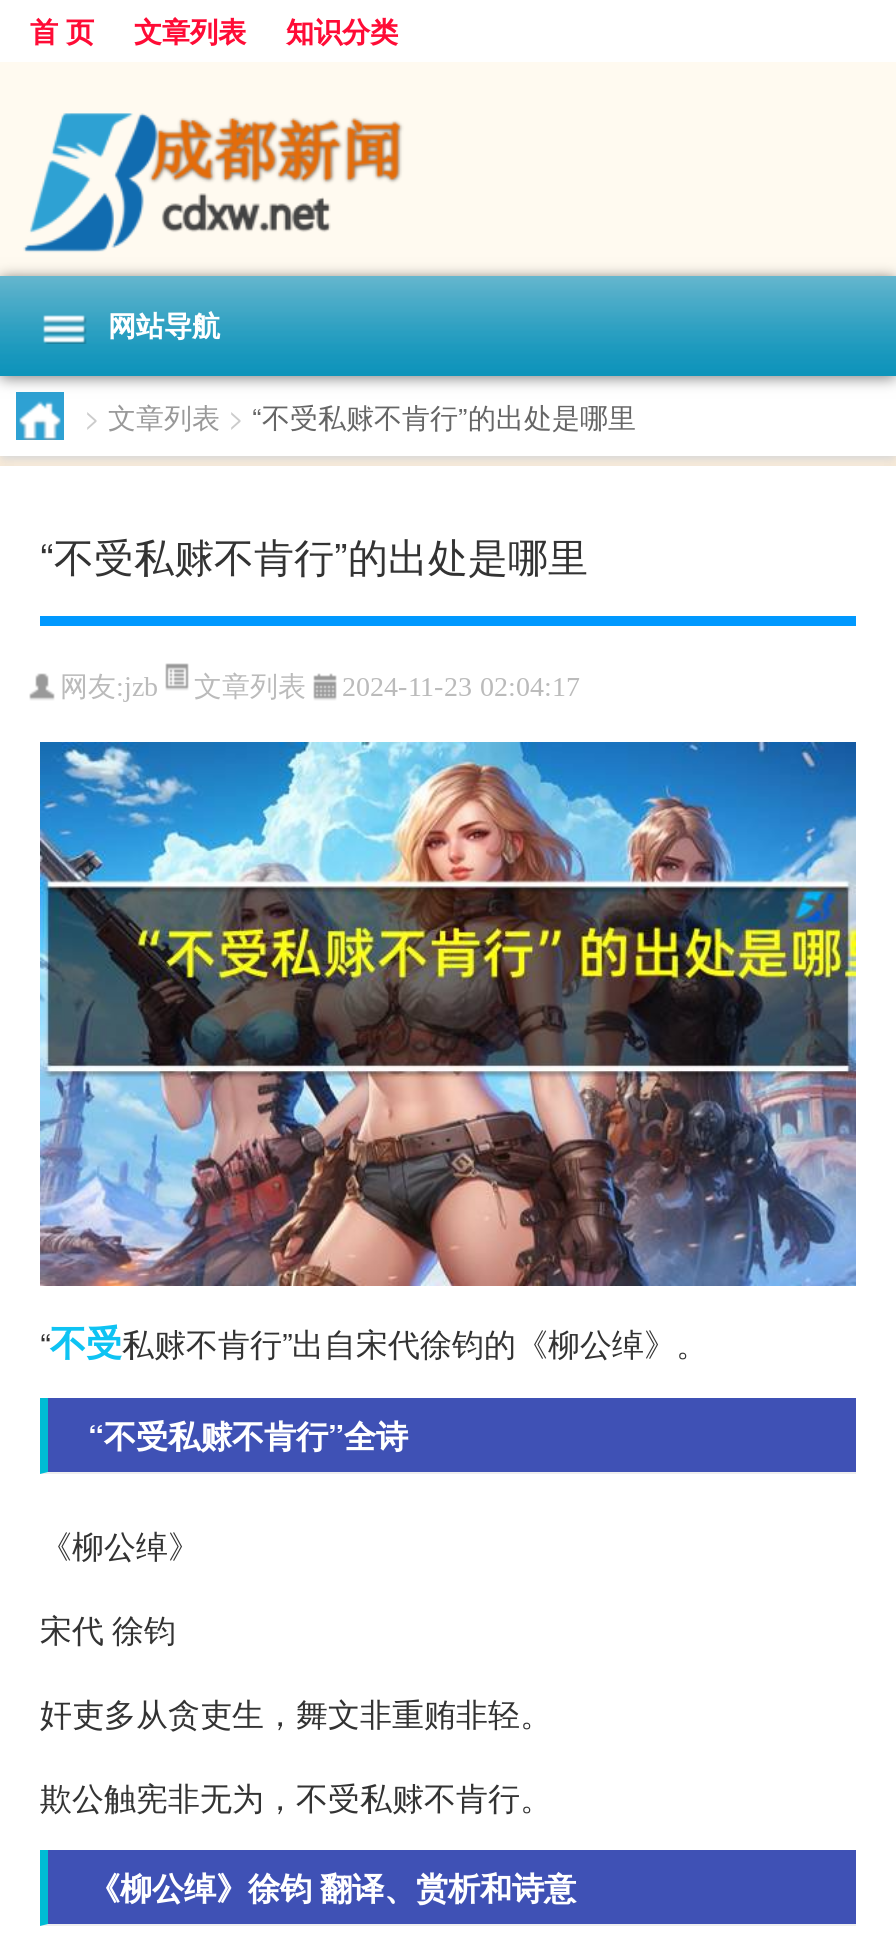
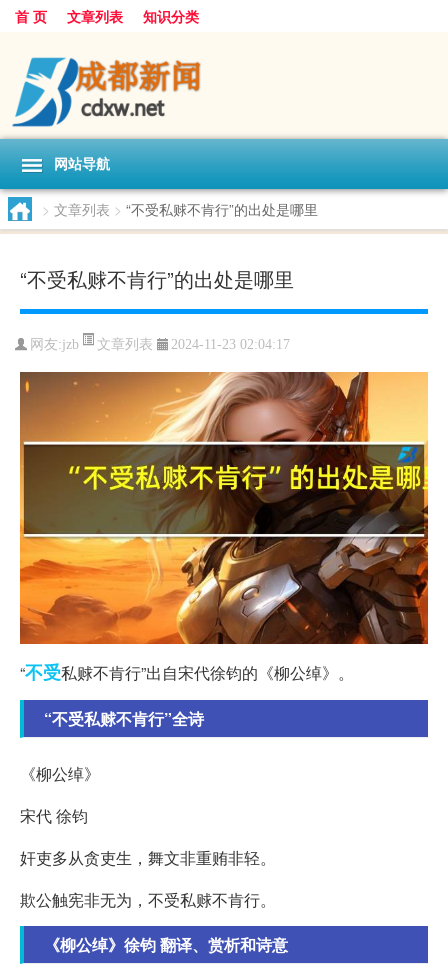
- [image]
+ [image]
